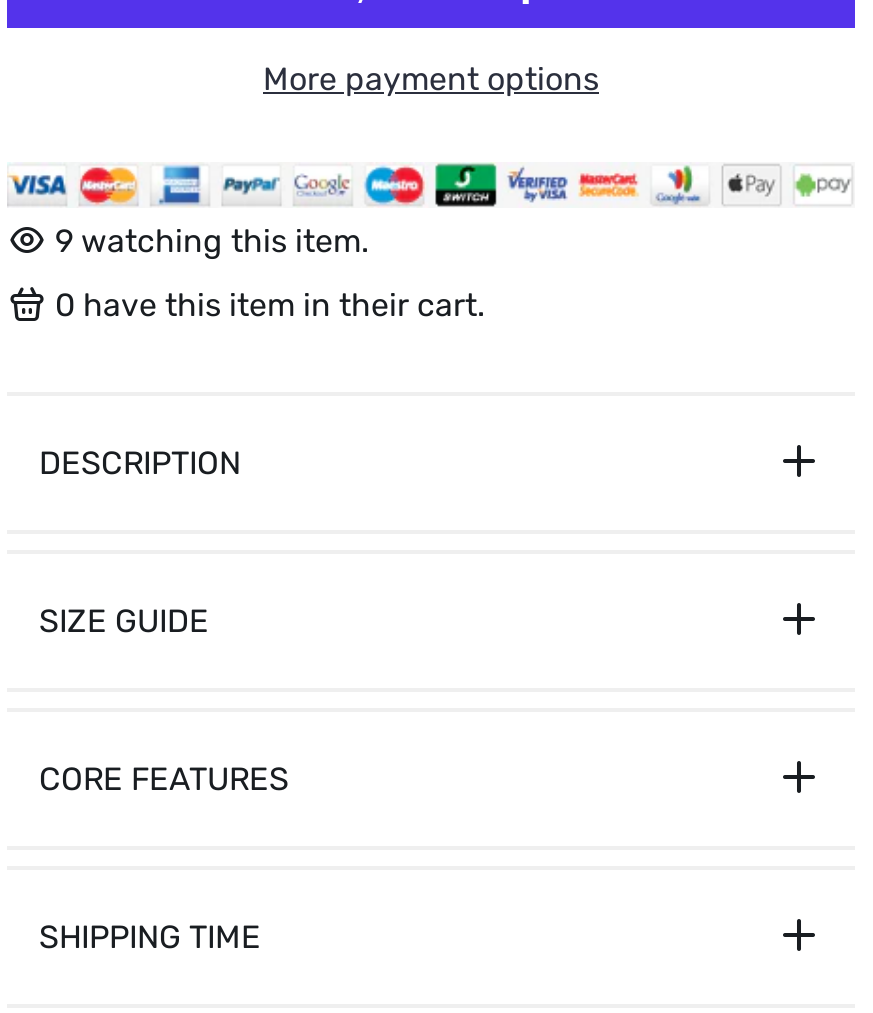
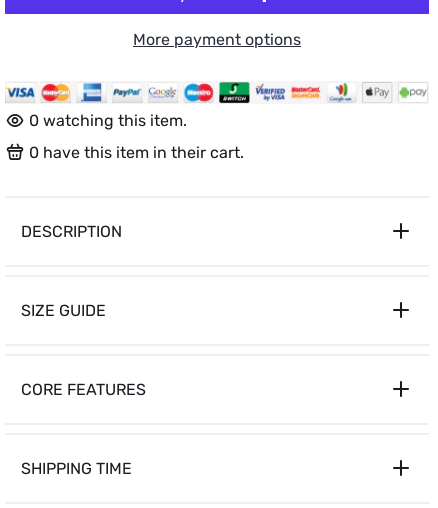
- 9 watching this item.
+ 0 watching this item.
